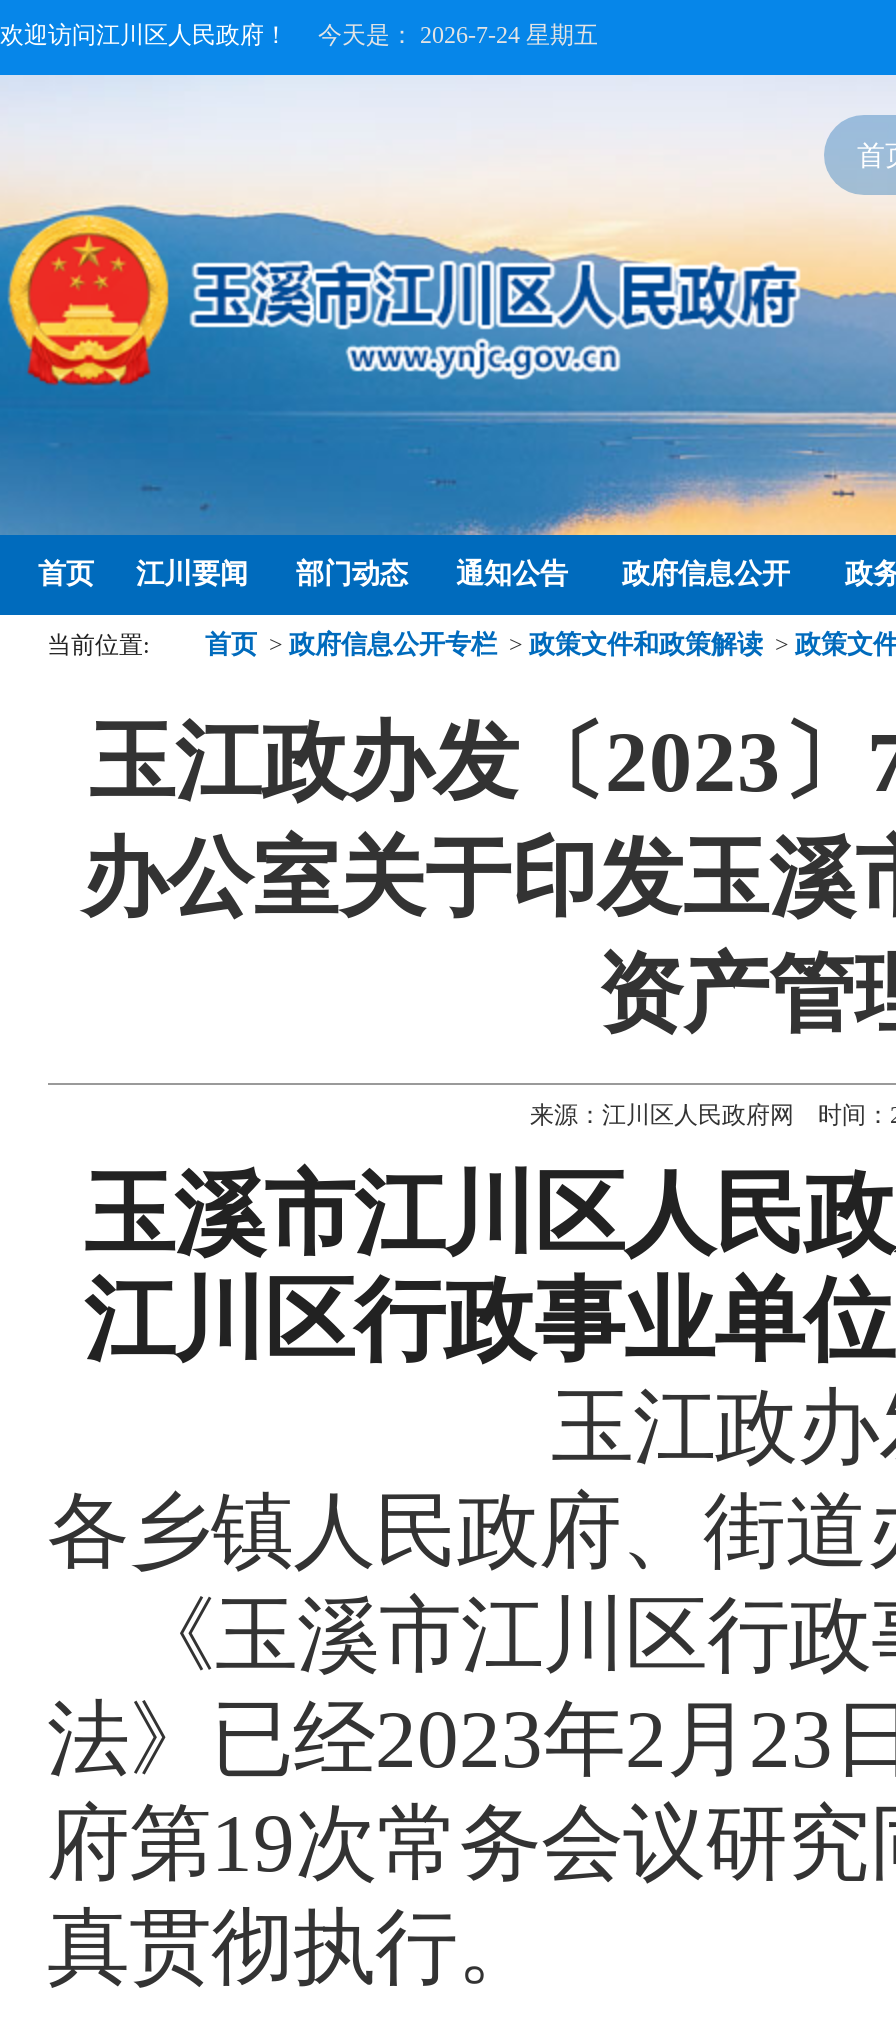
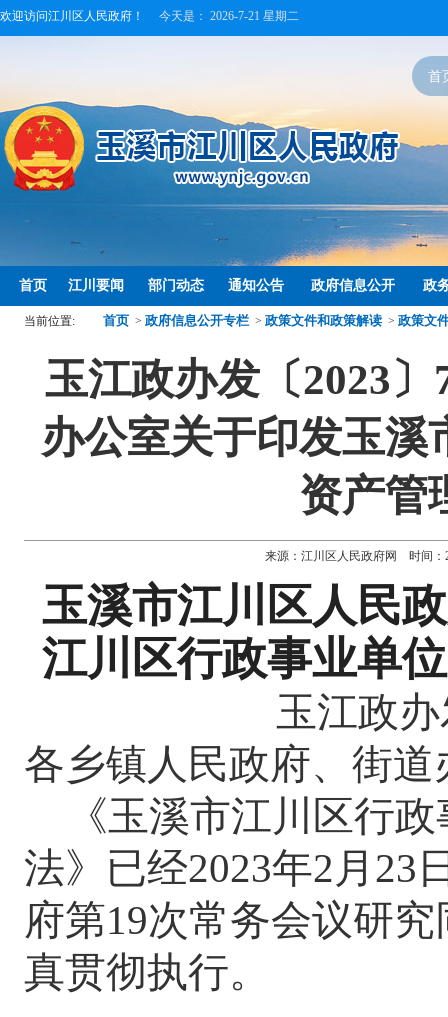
- 今天是：2026-7-24 星期五
+ 今天是：2026-7-21 星期二
